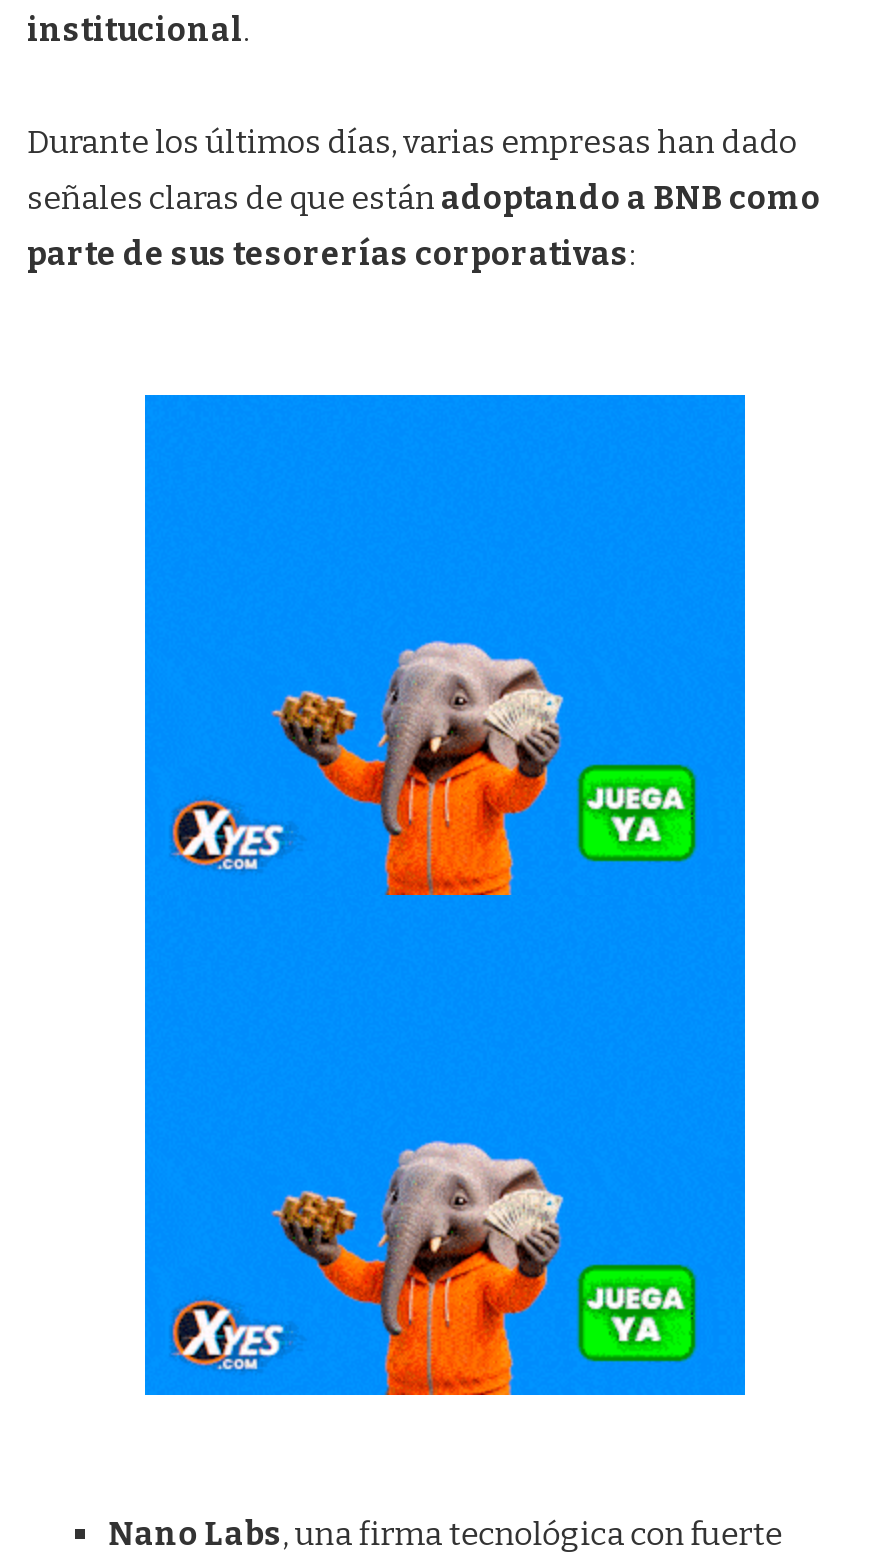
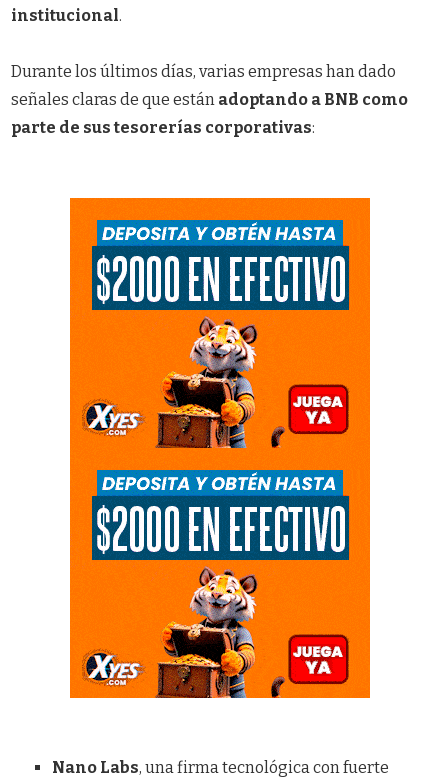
- [image]
+ [image]
